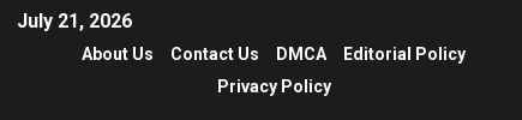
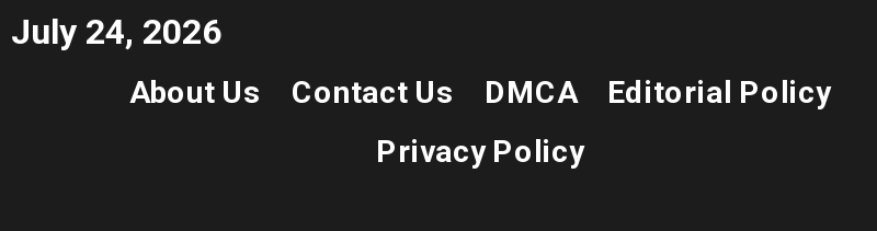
- July 21, 2026
+ July 24, 2026
